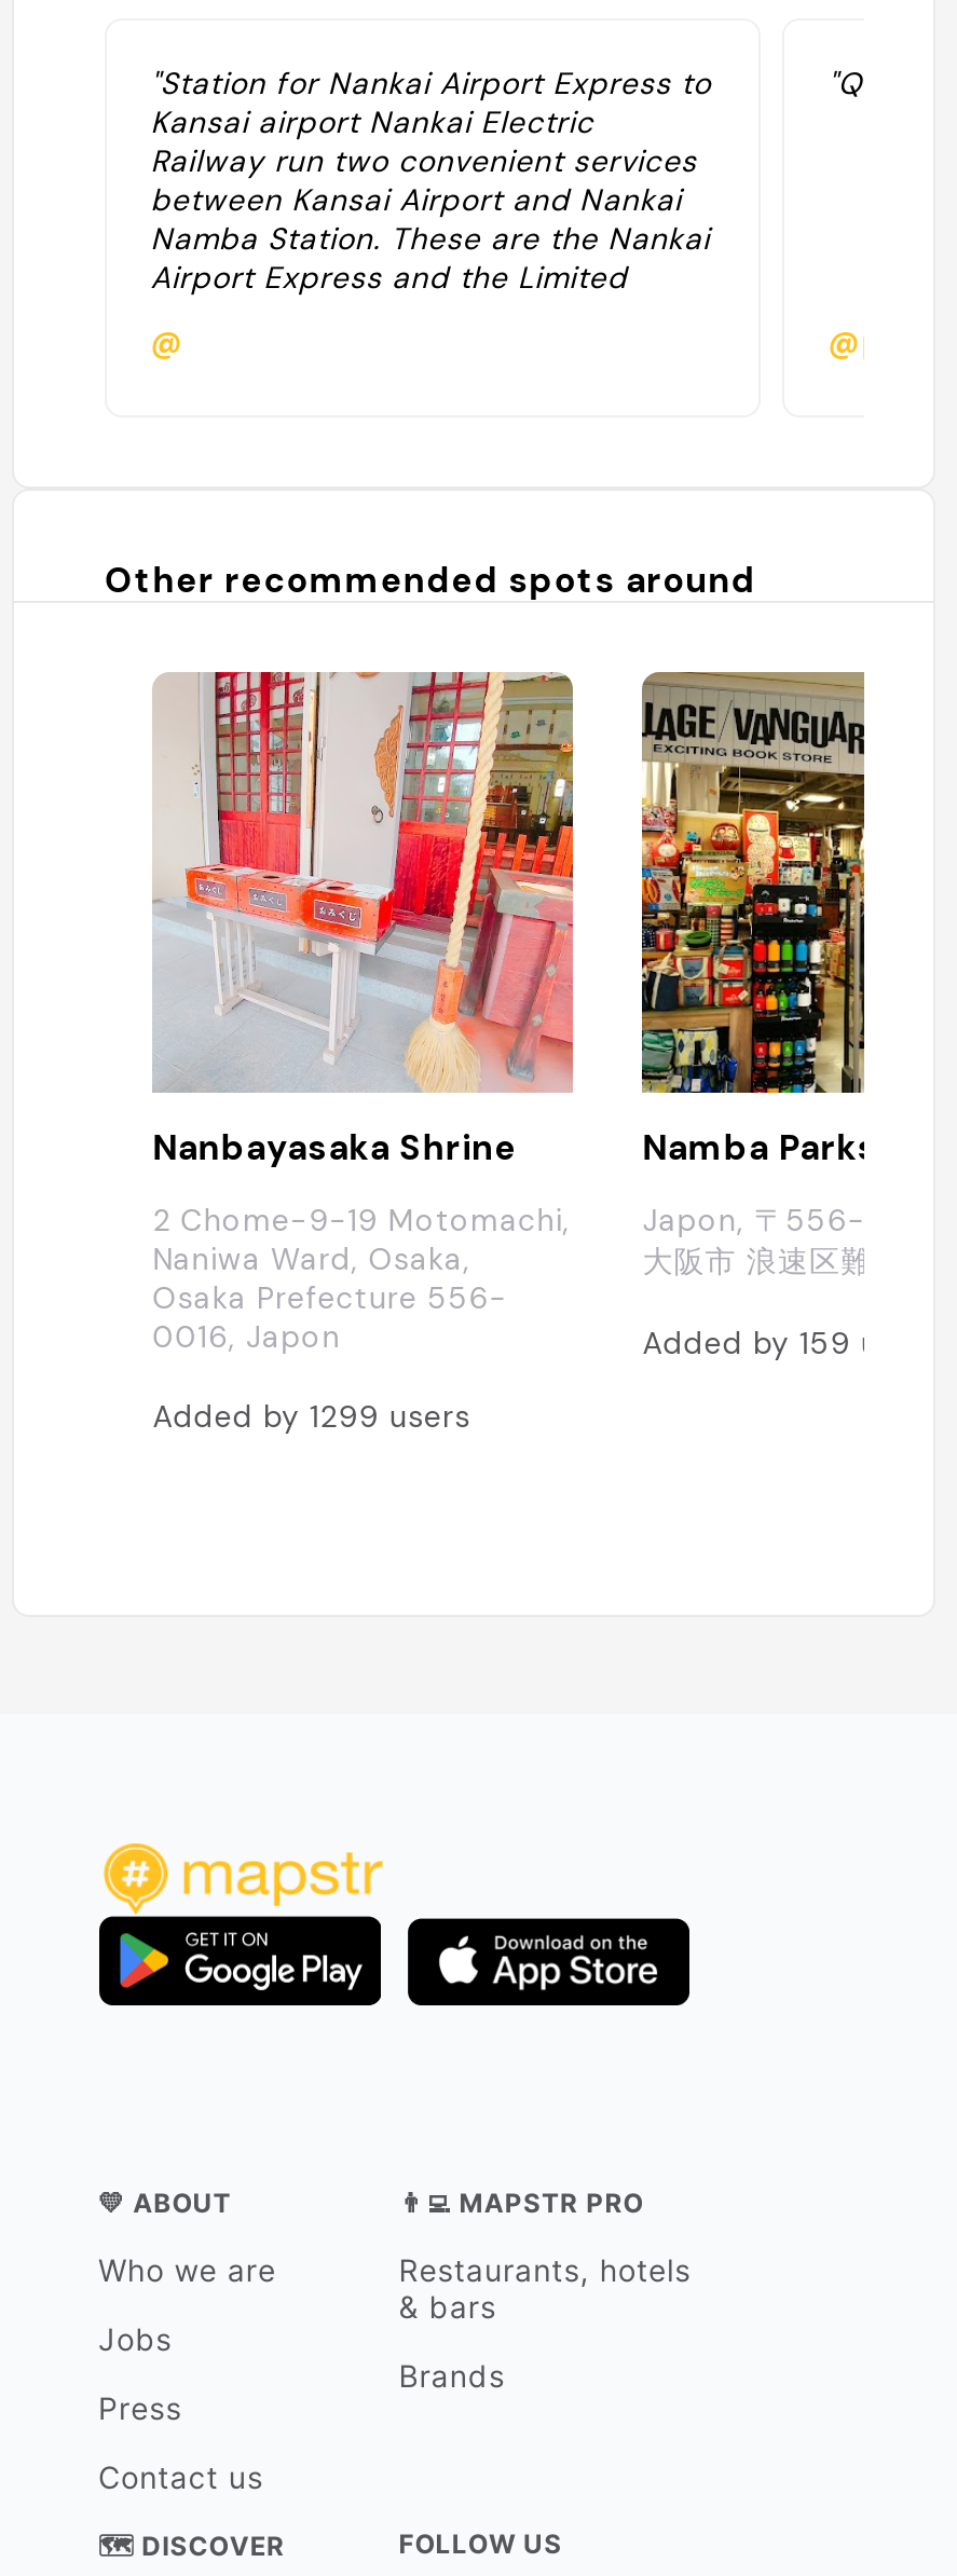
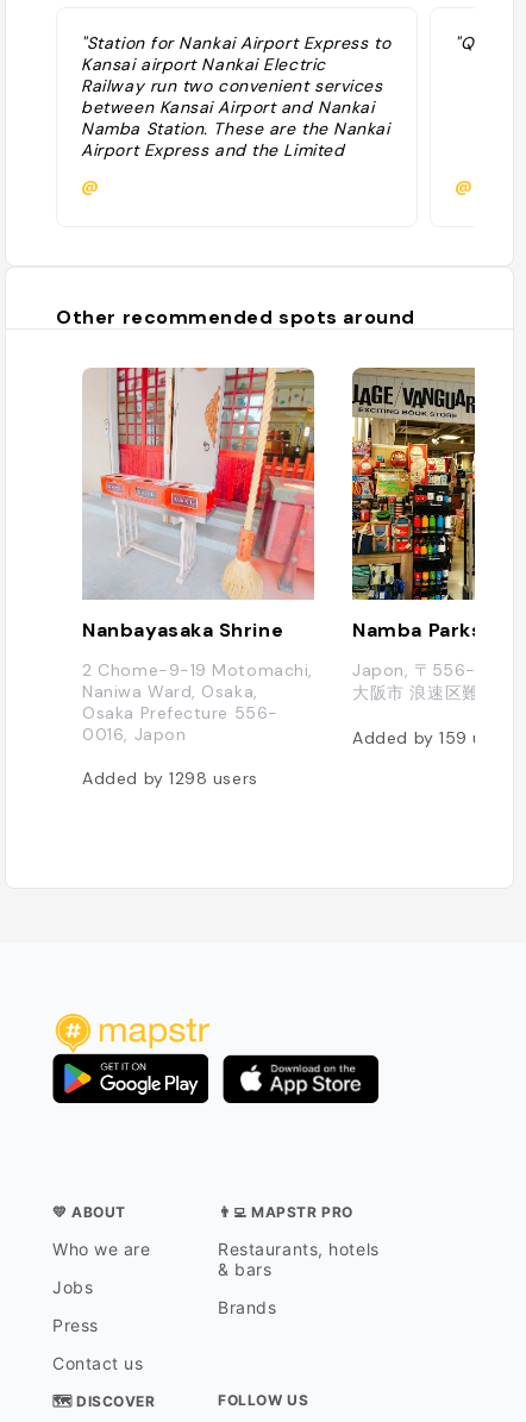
- Added by 1299 users
+ Added by 1298 users
